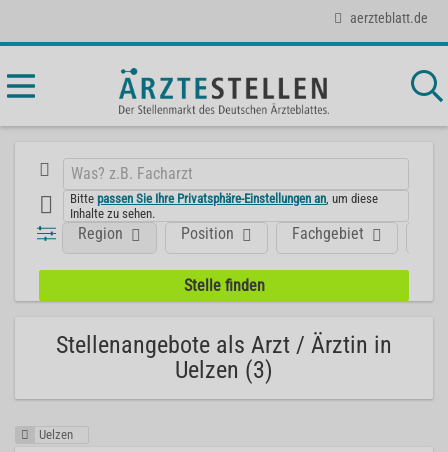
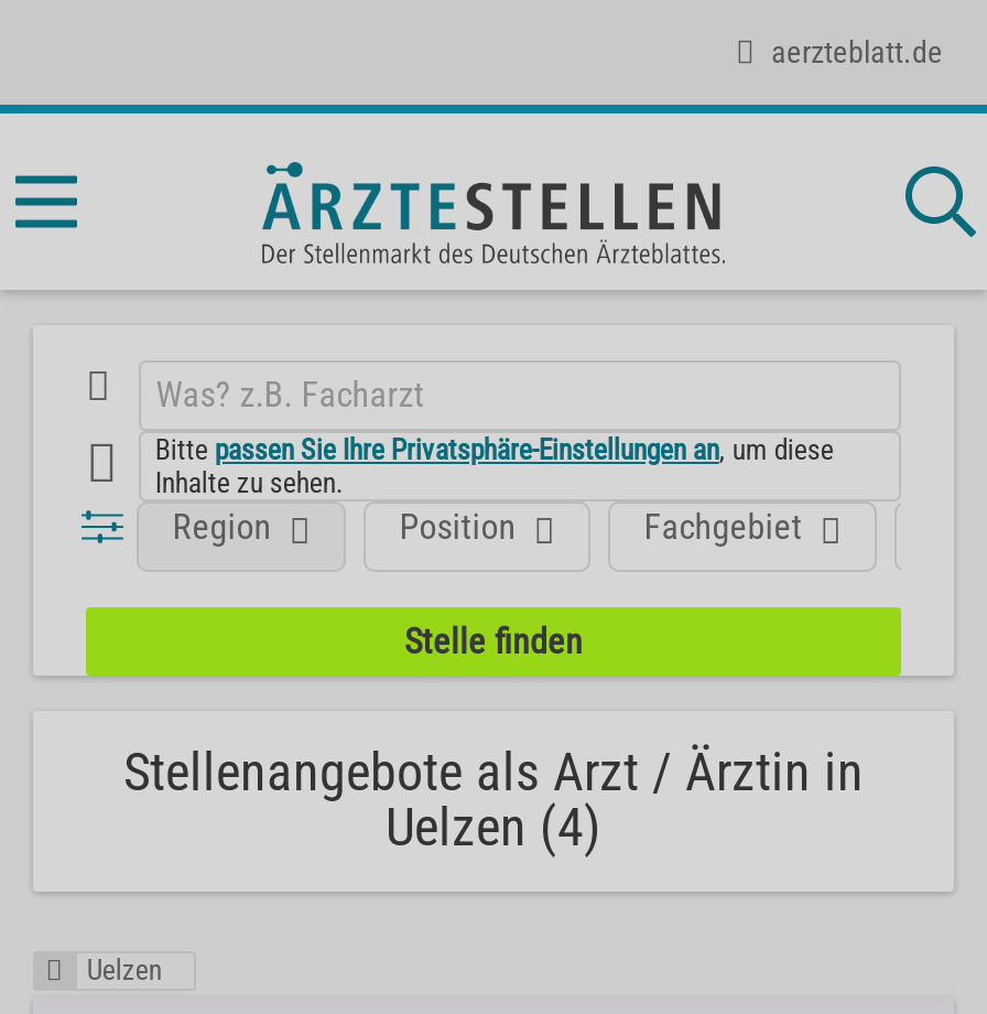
- Uelzen (3)
+ Uelzen (4)
